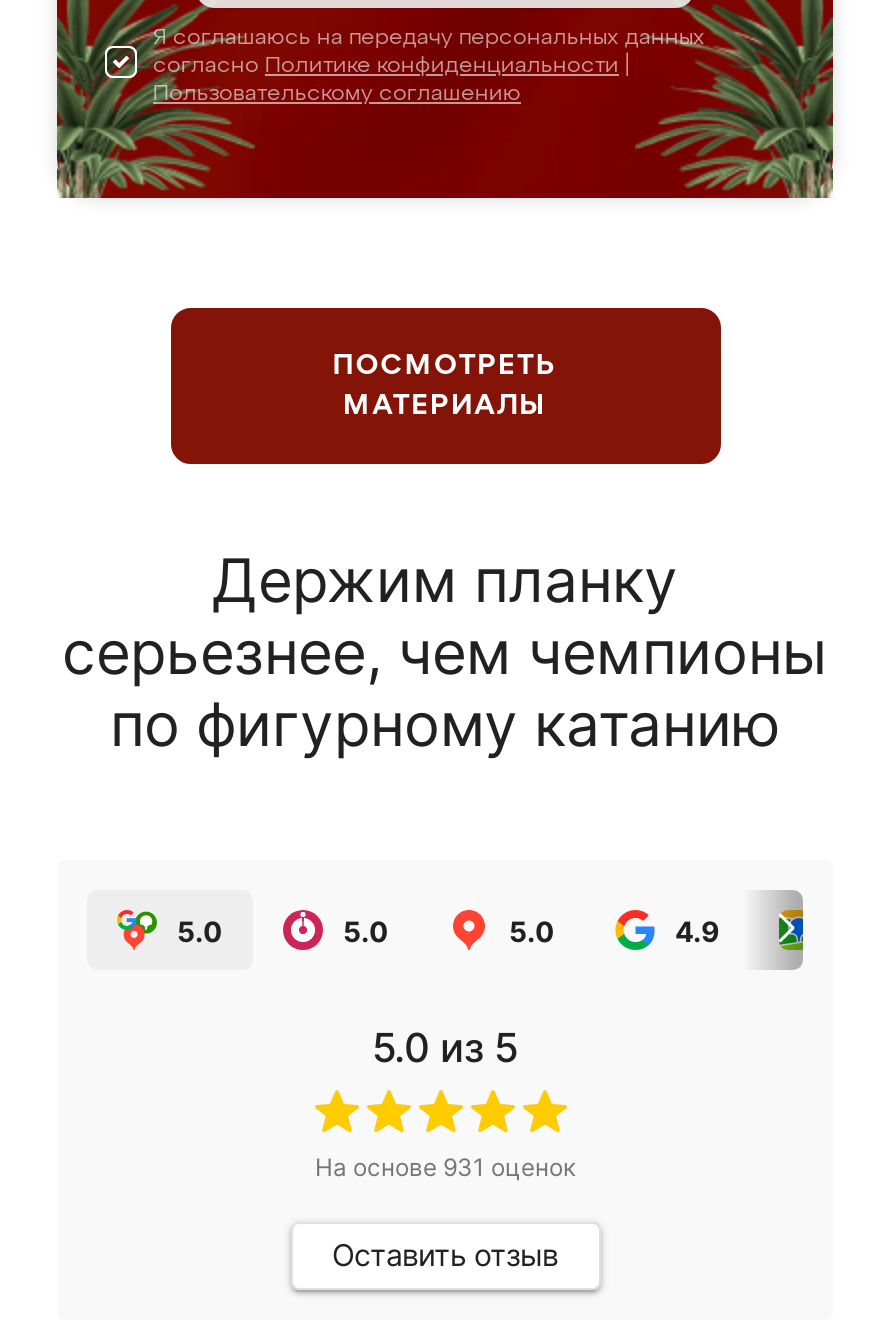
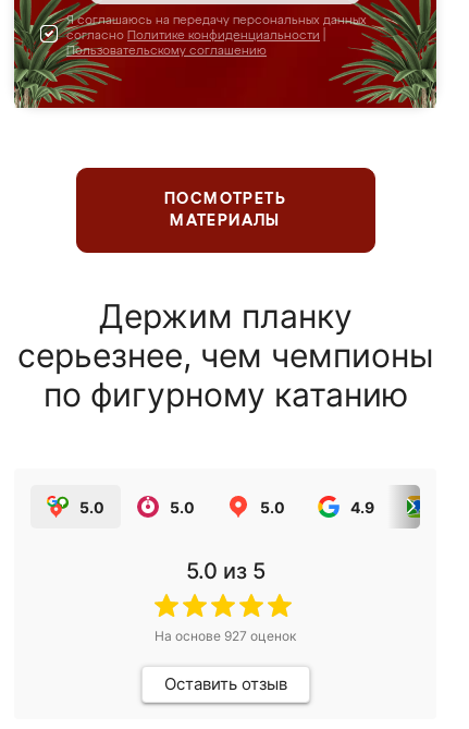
- На основе 931 оценок
+ На основе 927 оценок
